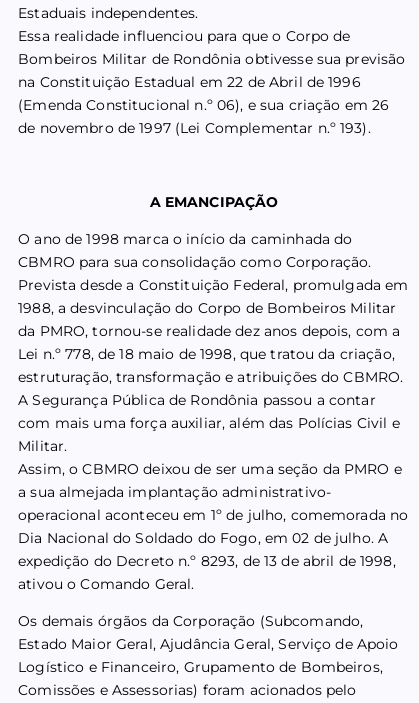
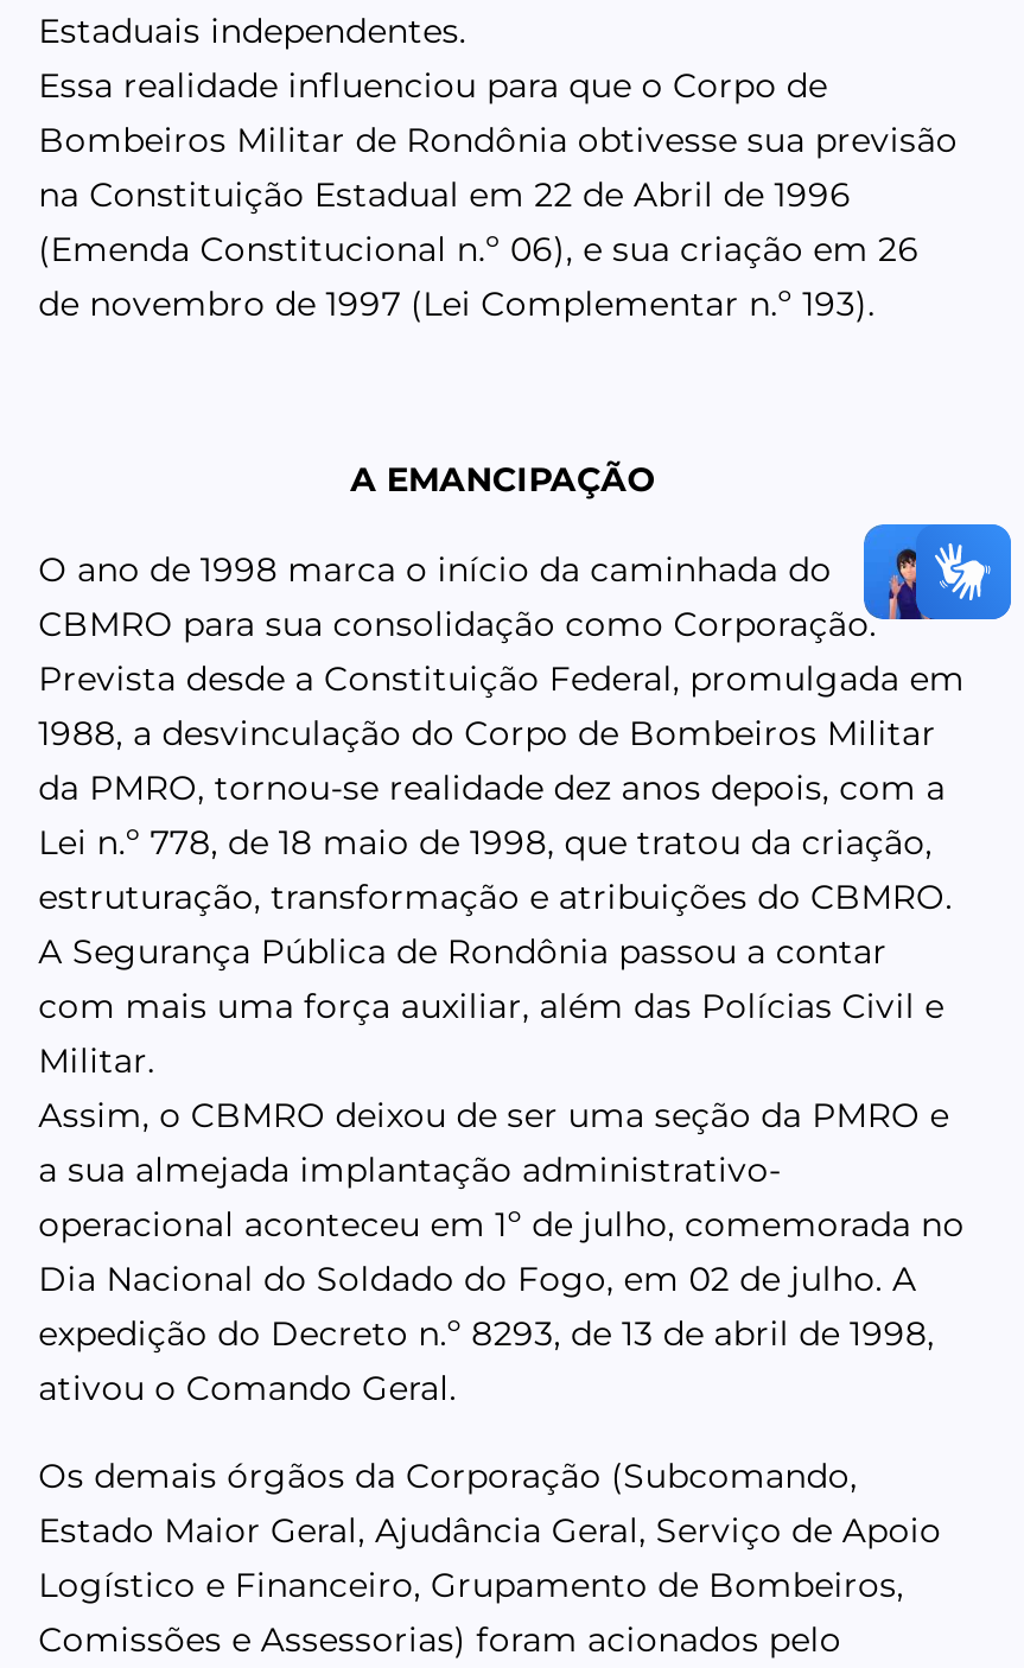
+ [image]
